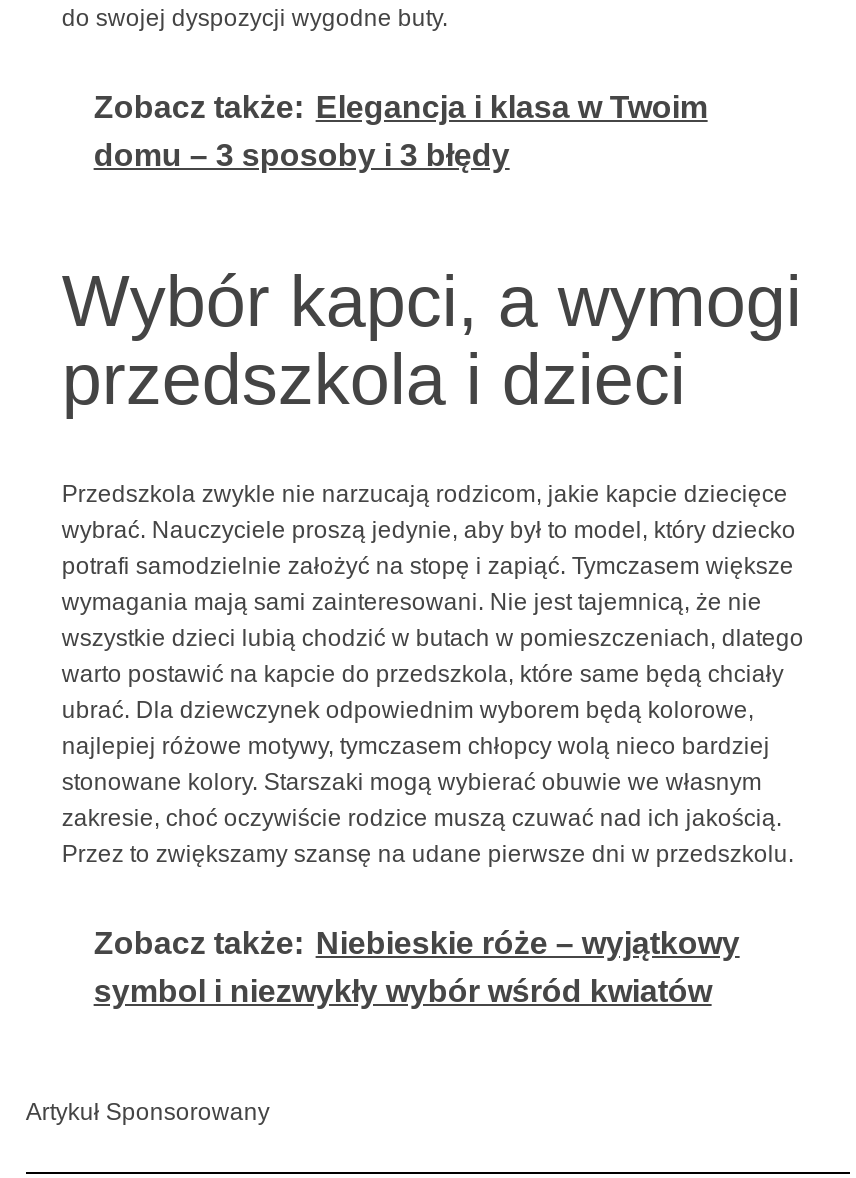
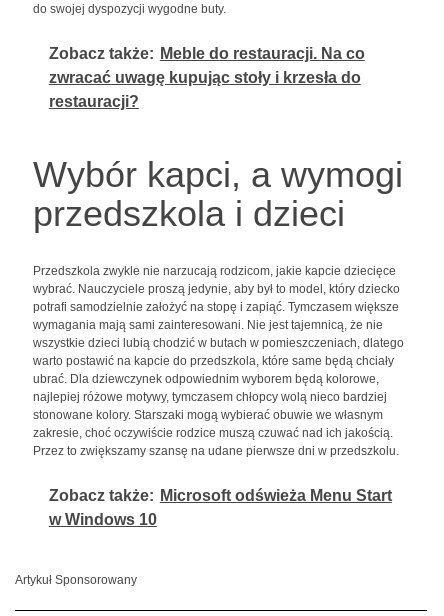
- Zobacz także: Elegancja i klasa w Twoim
- domu – 3 sposoby i 3 błędy
+ Zobacz także: Meble do restauracji. Na co
+ zwracać uwagę kupując stoły i krzesła do
+ restauracji?

- Zobacz także: Niebieskie róże – wyjątkowy
- symbol i niezwykły wybór wśród kwiatów
+ Zobacz także: Microsoft odświeża Menu Start
+ w Windows 10
